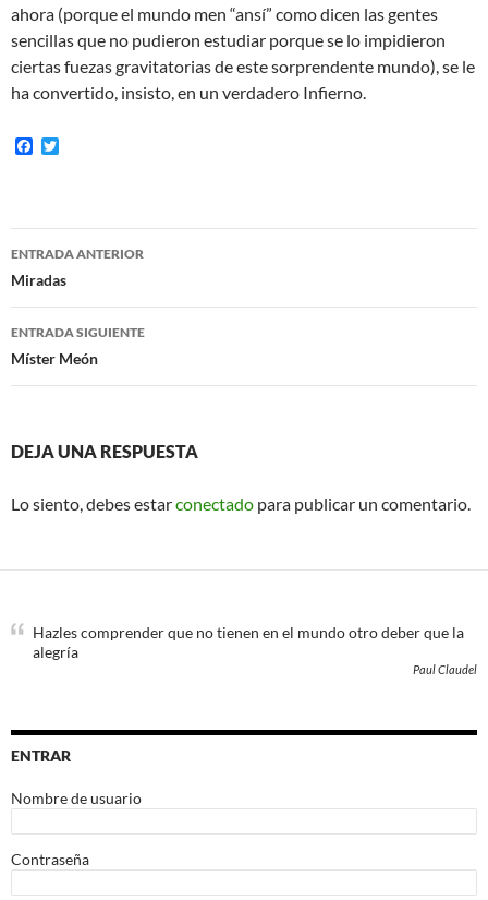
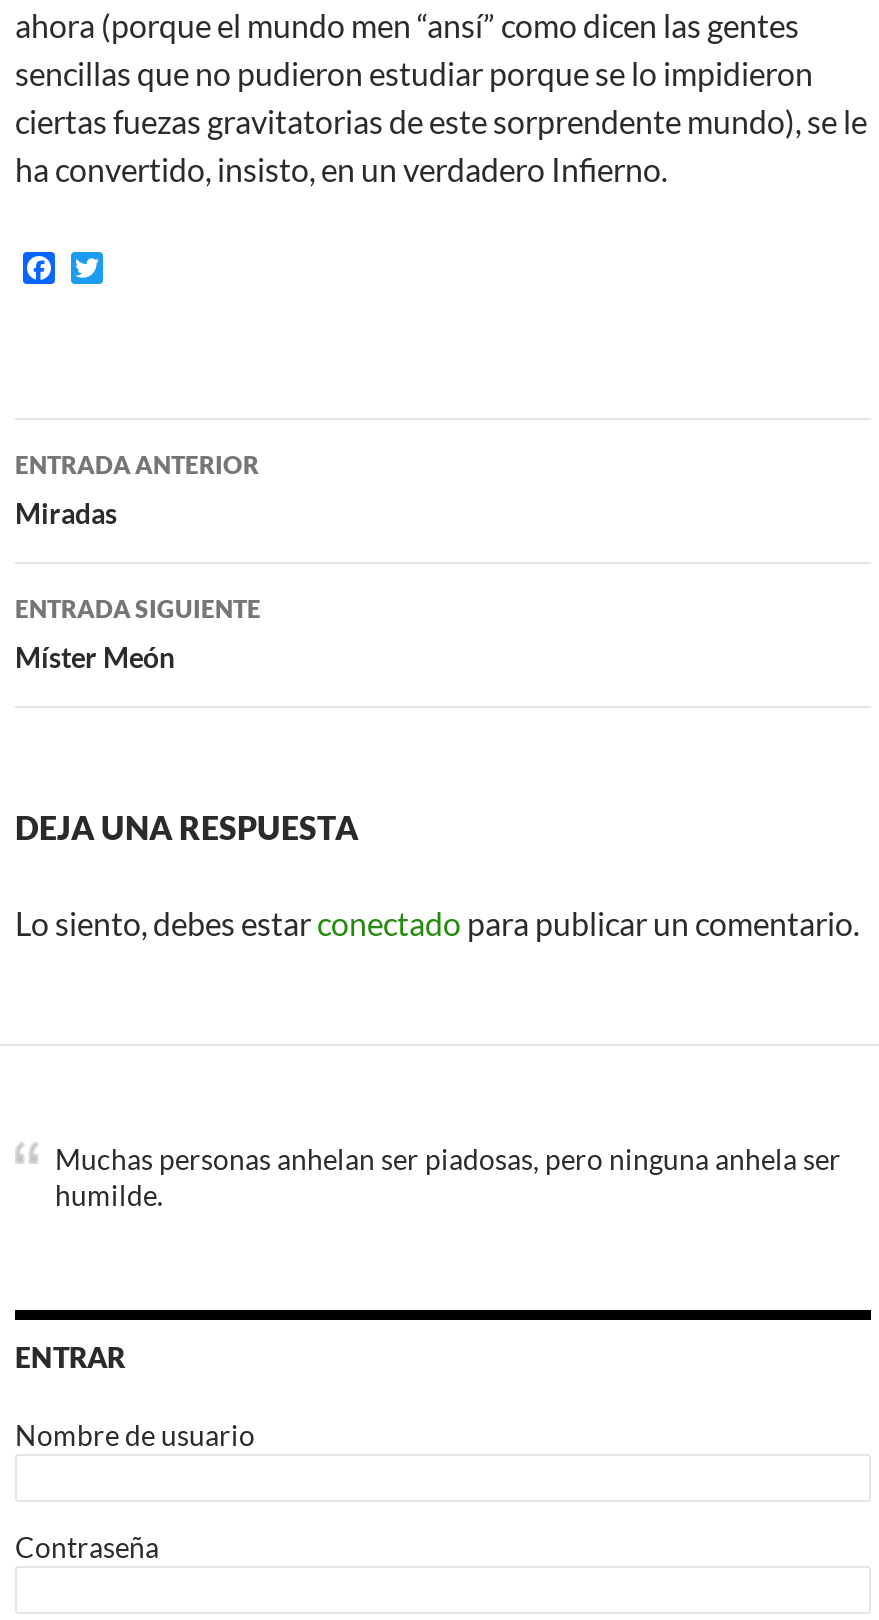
- Hazles comprender que no tienen en el mundo otro deber que la
- alegría
- Paul Claudel
+ Muchas personas anhelan ser piadosas, pero ninguna anhela ser
+ humilde.
